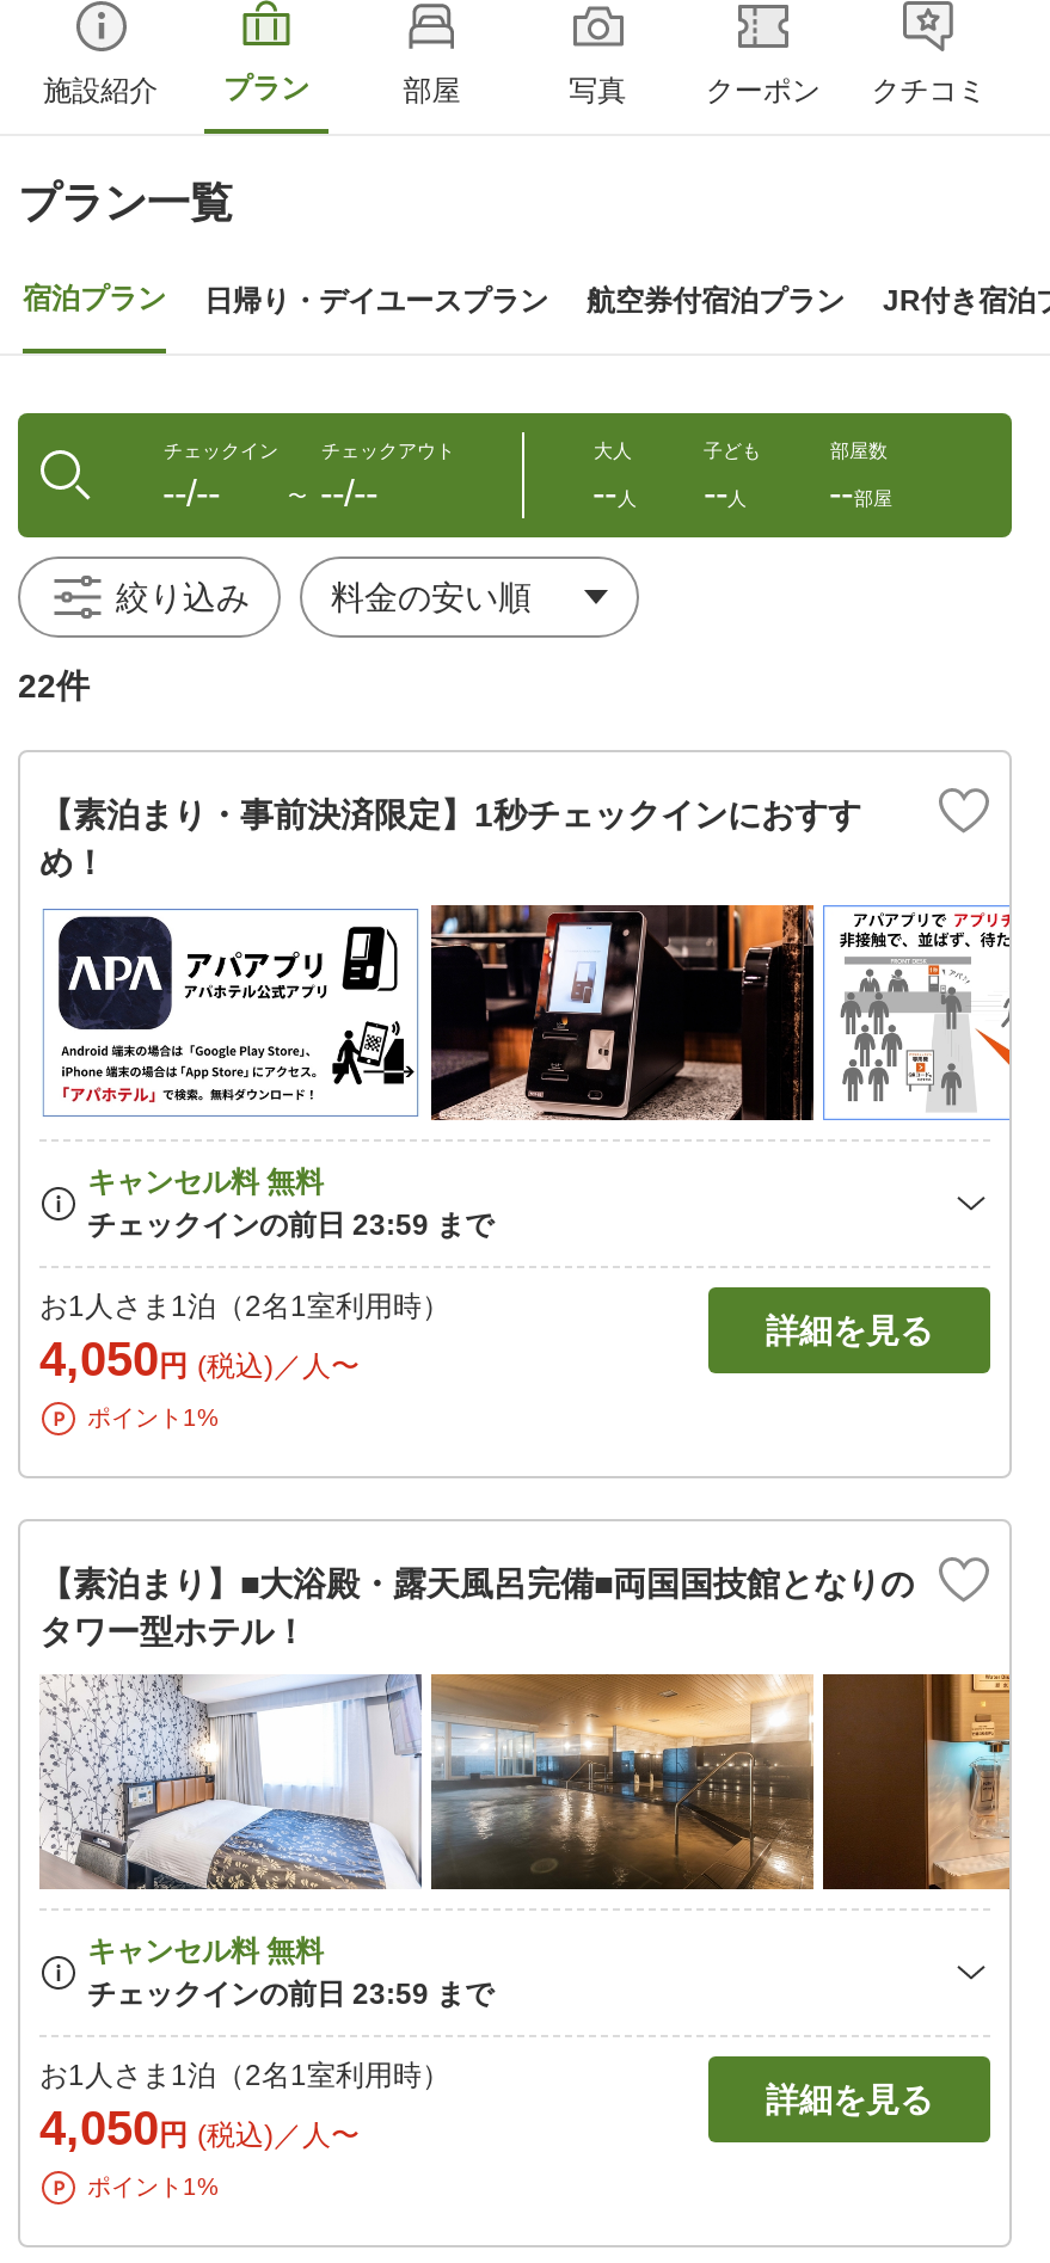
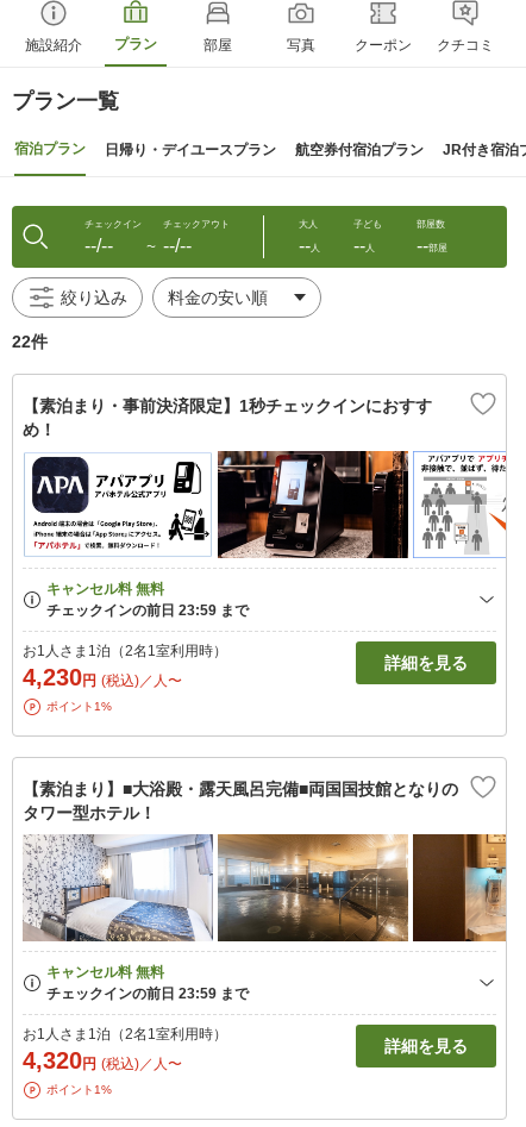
- 4,050円 (税込)／人〜
+ 4,230円 (税込)／人〜

- 4,050円 (税込)／人〜
+ 4,320円 (税込)／人〜
